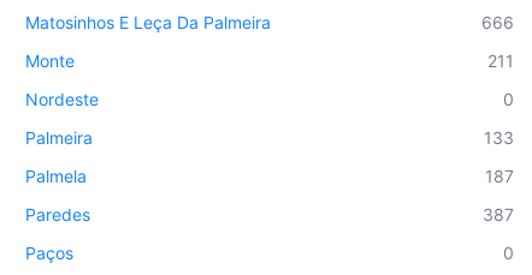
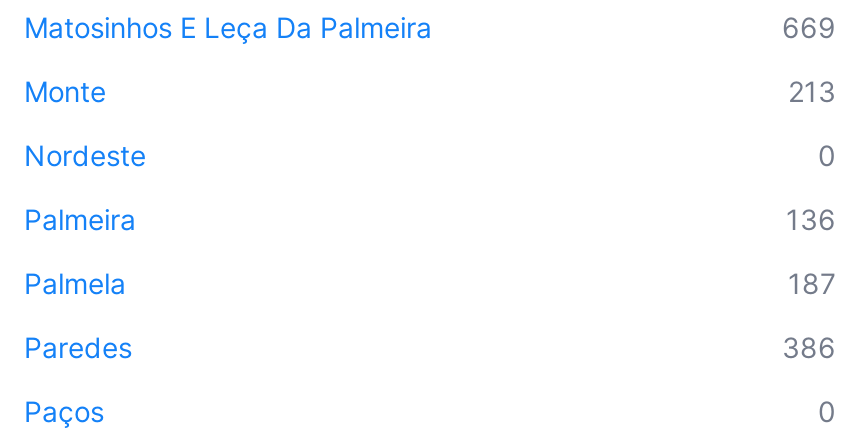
- 666
+ 669

- 211
+ 213

- 133
+ 136

- 387
+ 386
